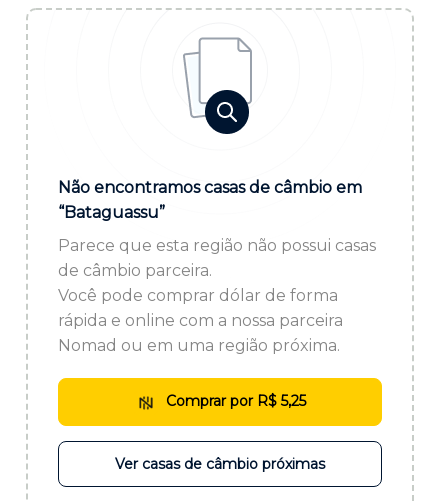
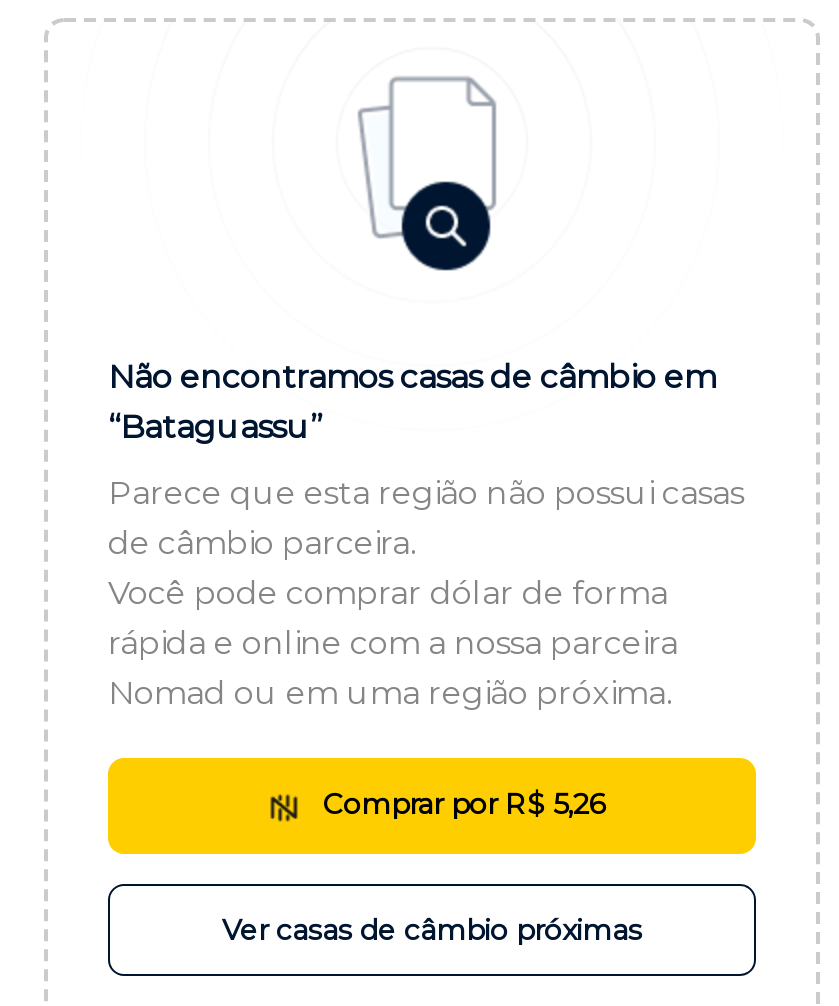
- Comprar por R$ 5,25
+ Comprar por R$ 5,26
